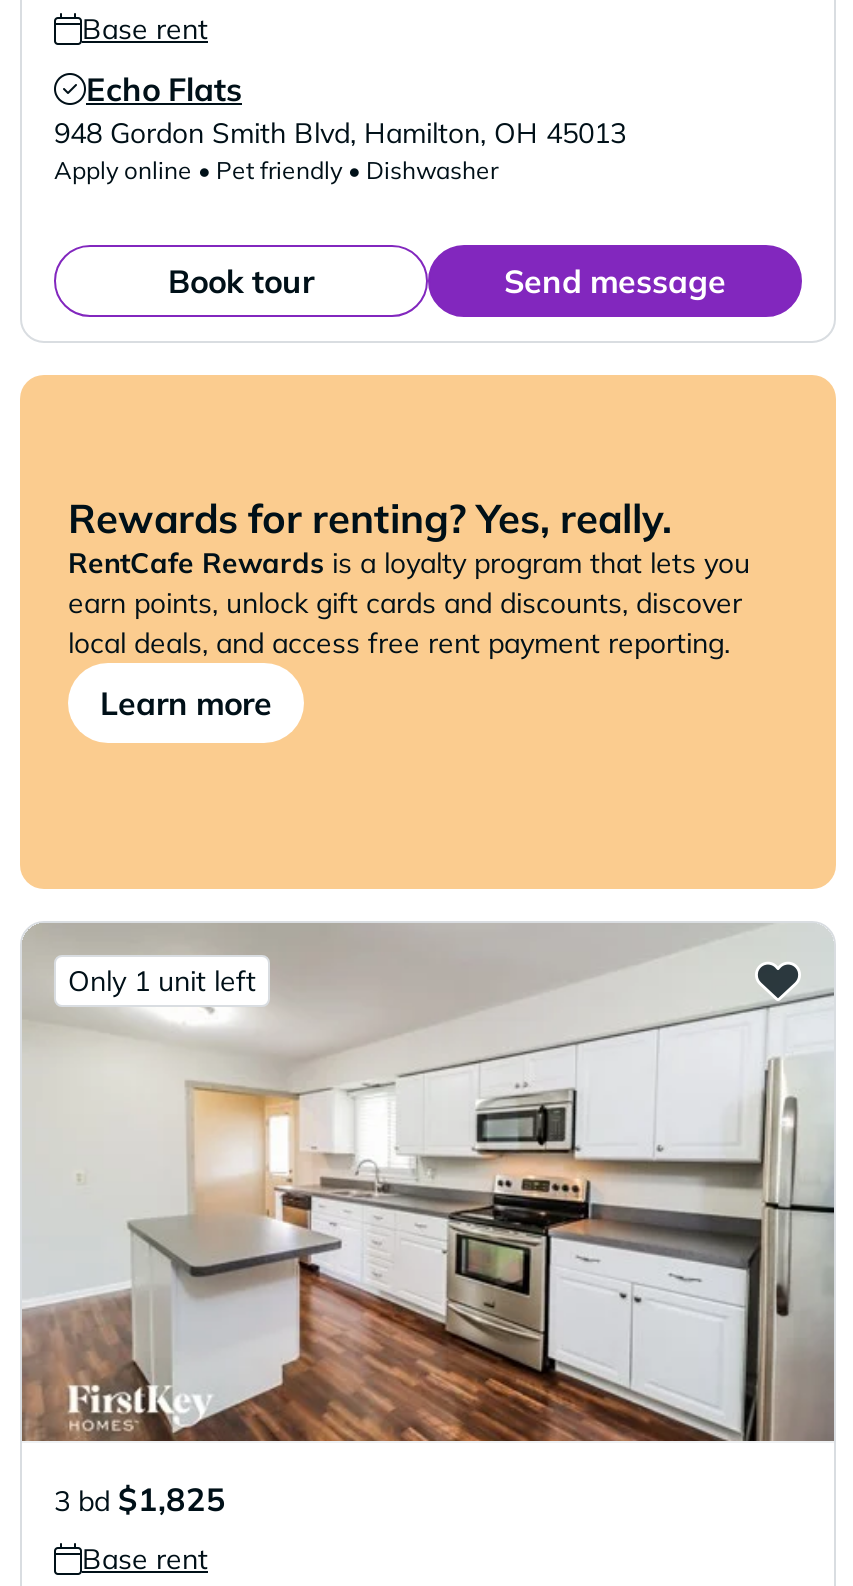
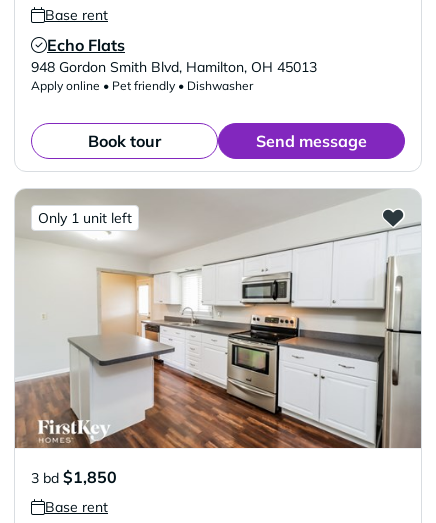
- [image]
- Rewards for renting? Yes, really.
- RentCafe Rewards is a loyalty program that lets you
- earn points, unlock gift cards and discounts, discover
- local deals, and access free rent payment reporting.
- Learn more

- 3 bd $1,825
+ 3 bd $1,850
